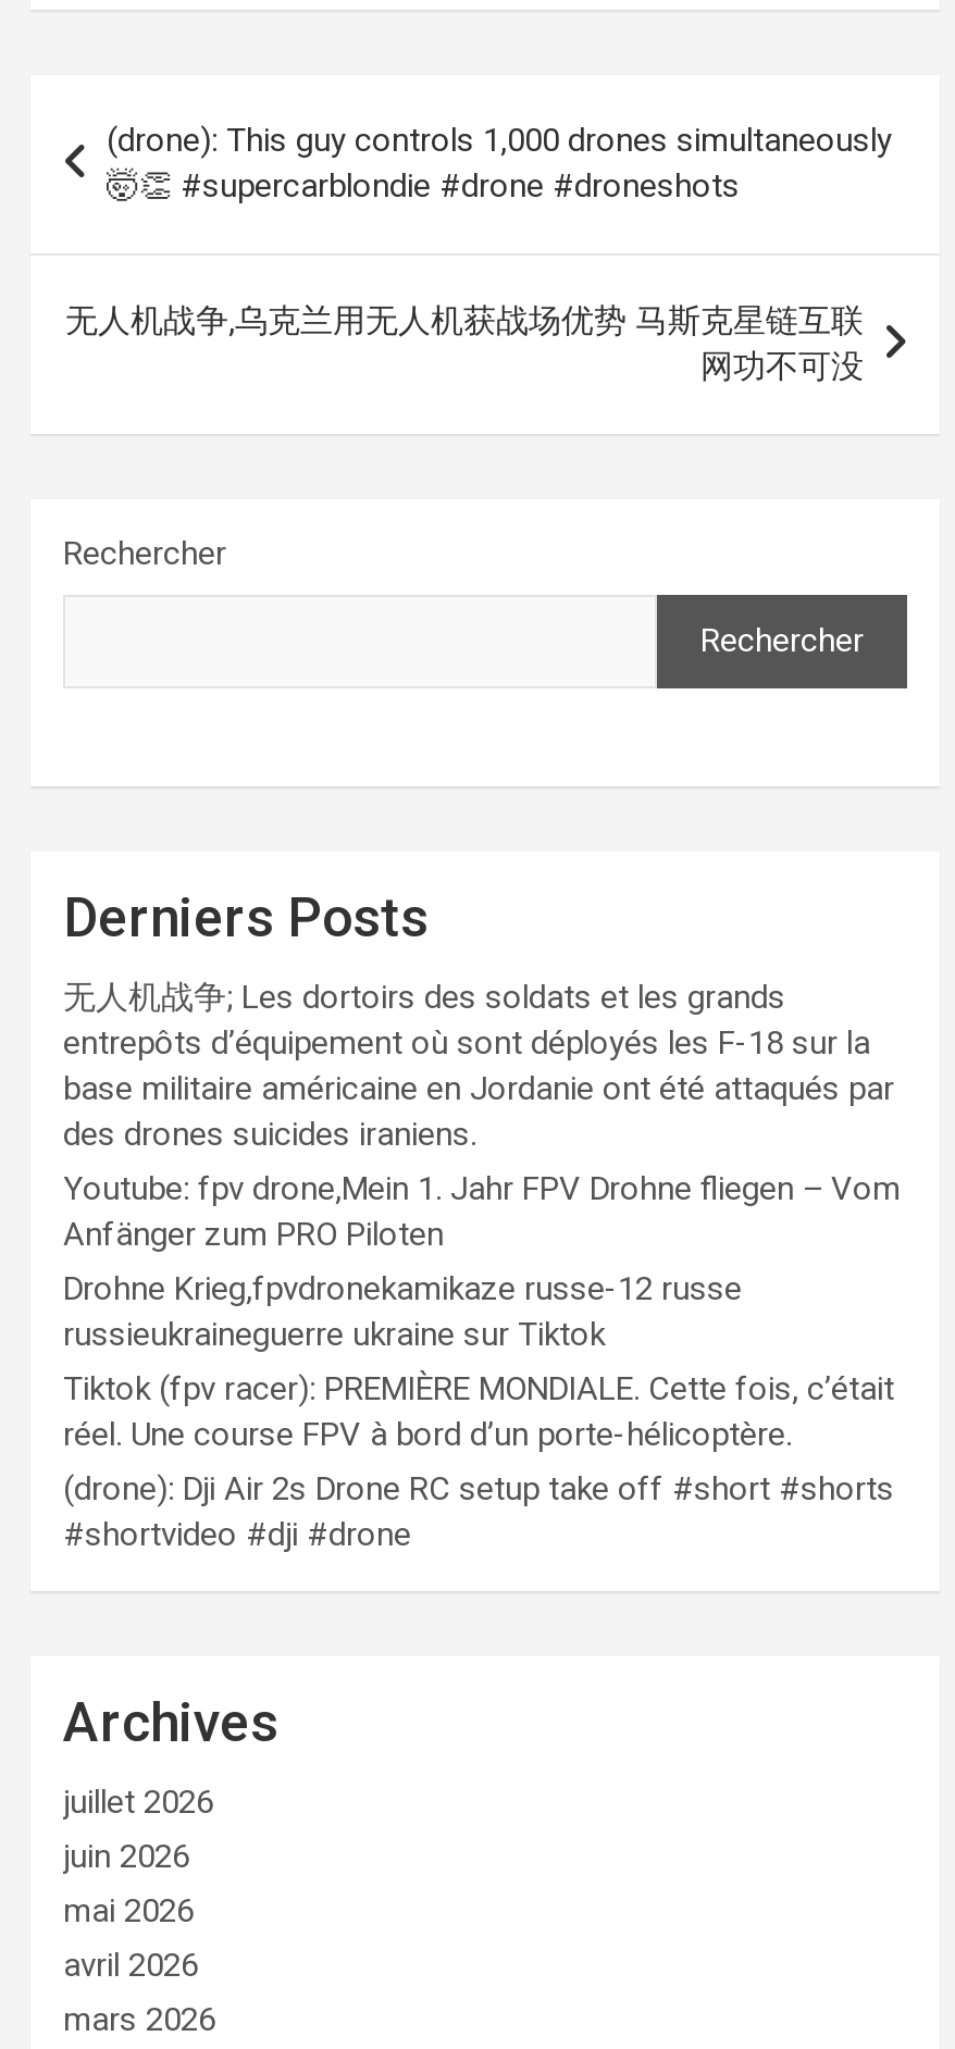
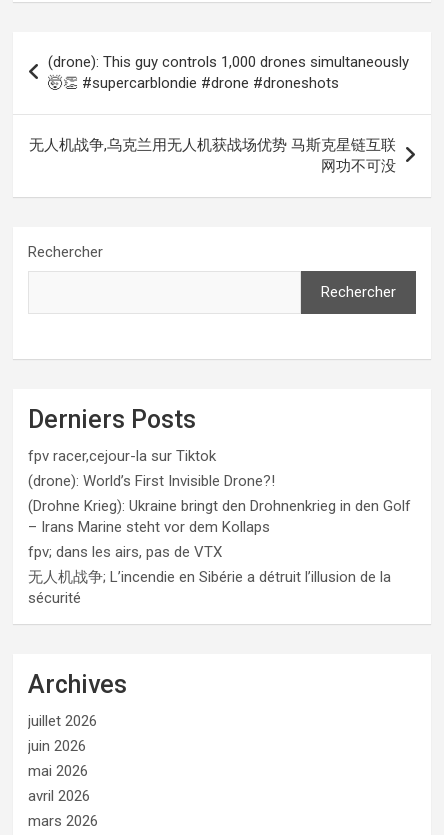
- 无人机战争; Les dortoirs des soldats et les grands
- entrepôts d’équipement où sont déployés les F-18 sur la
- base militaire américaine en Jordanie ont été attaqués par
- des drones suicides iraniens.
- Youtube: fpv drone,Mein 1. Jahr FPV Drohne fliegen – Vom
- Anfänger zum PRO Piloten
- Drohne Krieg,fpvdronekamikaze russe-12 russe
- russieukraineguerre ukraine sur Tiktok
- Tiktok (fpv racer): PREMIÈRE MONDIALE. Cette fois, c’était
- réel. Une course FPV à bord d’un porte-hélicoptère.
- (drone): Dji Air 2s Drone RC setup take off #short #shorts
- #shortvideo #dji #drone
+ fpv racer,cejour-la sur Tiktok
+ (drone): World’s First Invisible Drone?!
+ (Drohne Krieg): Ukraine bringt den Drohnenkrieg in den Golf
+ – Irans Marine steht vor dem Kollaps
+ fpv; dans les airs, pas de VTX
+ 无人机战争; L’incendie en Sibérie a détruit l’illusion de la
+ sécurité
